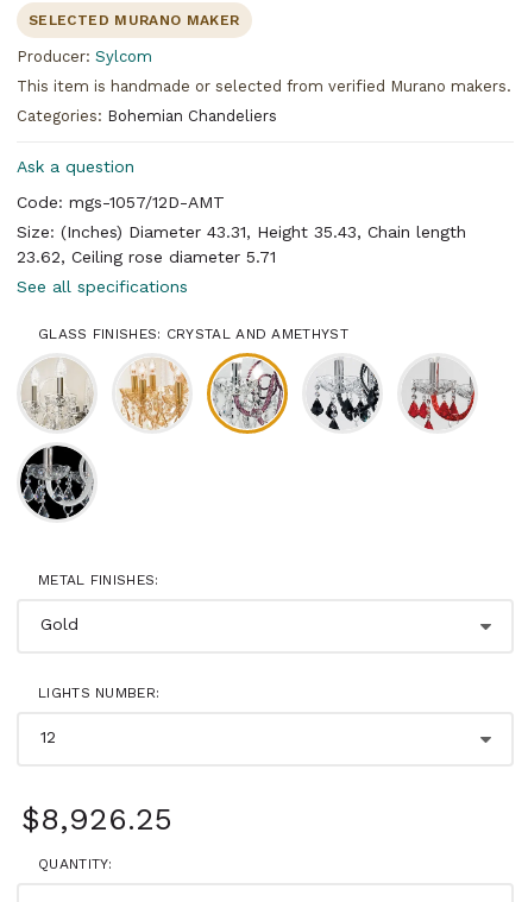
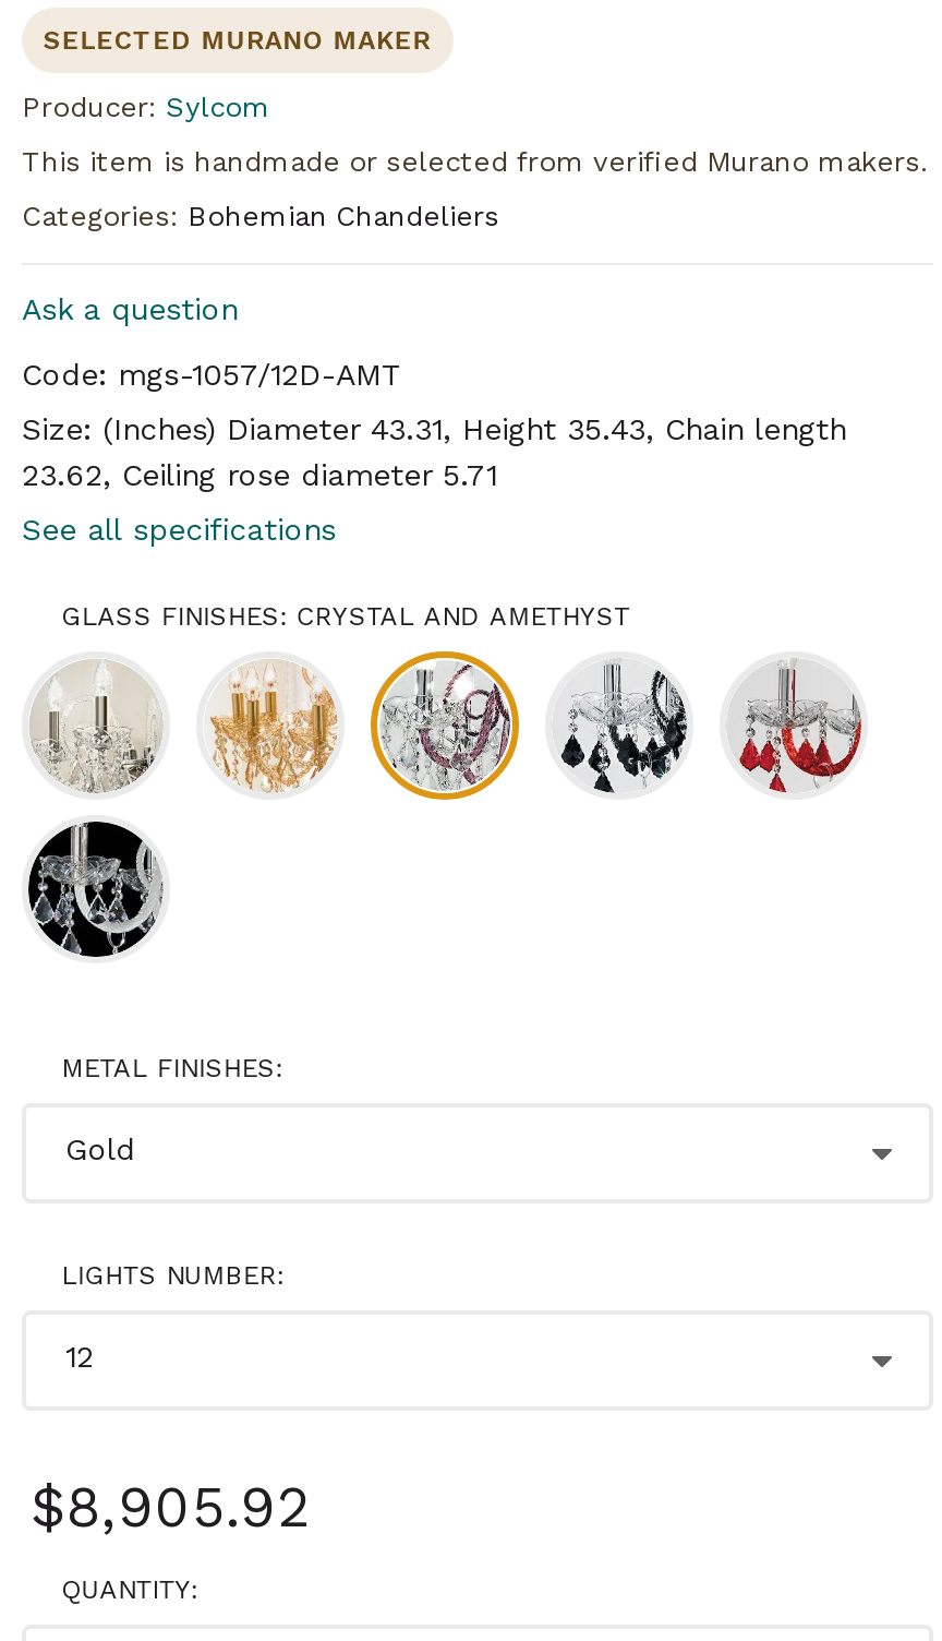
- $8,926.25
+ $8,905.92
